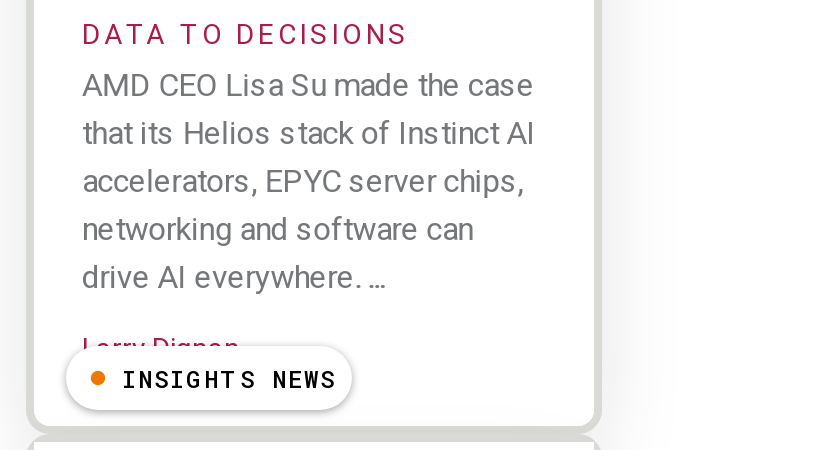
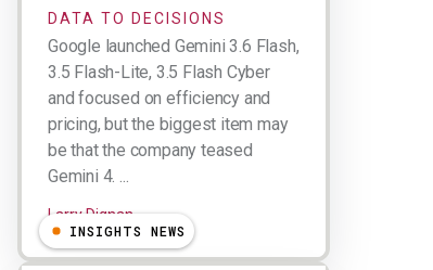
- AMD CEO Lisa Su made the case
- that its Helios stack of Instinct AI
- accelerators, EPYC server chips,
- networking and software can
- drive AI everywhere. ...
+ Google launched Gemini 3.6 Flash,
+ 3.5 Flash-Lite, 3.5 Flash Cyber
+ and focused on efficiency and
+ pricing, but the biggest item may
+ be that the company teased
+ Gemini 4. ...
